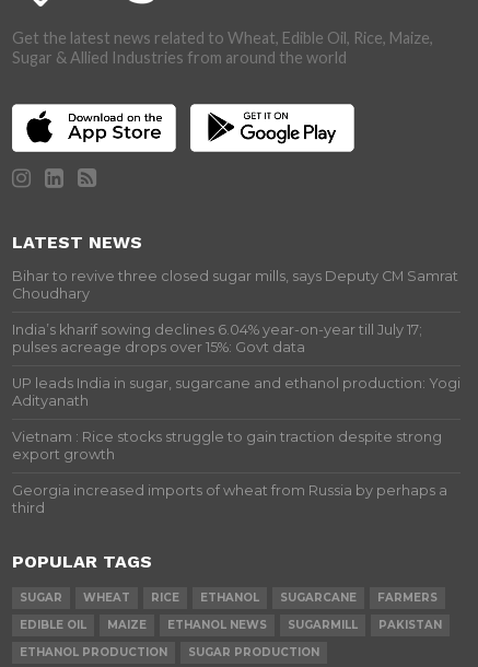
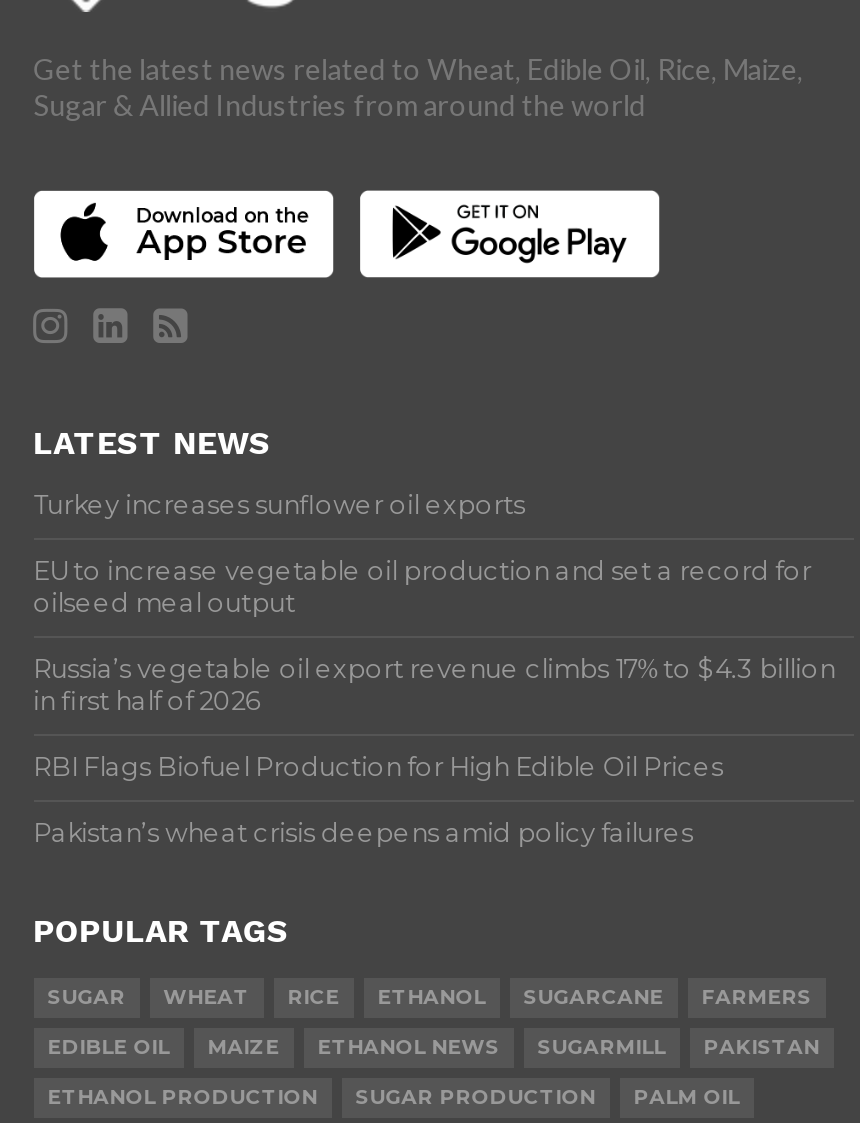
- Bihar to revive three closed sugar mills, says Deputy CM Samrat
- Choudhary
+ Turkey increases sunflower oil exports

- India’s kharif sowing declines 6.04% year-on-year till July 17;
- pulses acreage drops over 15%: Govt data
+ EU to increase vegetable oil production and set a record for
+ oilseed meal output

- UP leads India in sugar, sugarcane and ethanol production: Yogi
- Adityanath
+ Russia’s vegetable oil export revenue climbs 17% to $4.3 billion
+ in first half of 2026

- Vietnam : Rice stocks struggle to gain traction despite strong
- export growth
+ RBI Flags Biofuel Production for High Edible Oil Prices

- Georgia increased imports of wheat from Russia by perhaps a
- third
+ Pakistan’s wheat crisis deepens amid policy failures

+ PALM OIL
